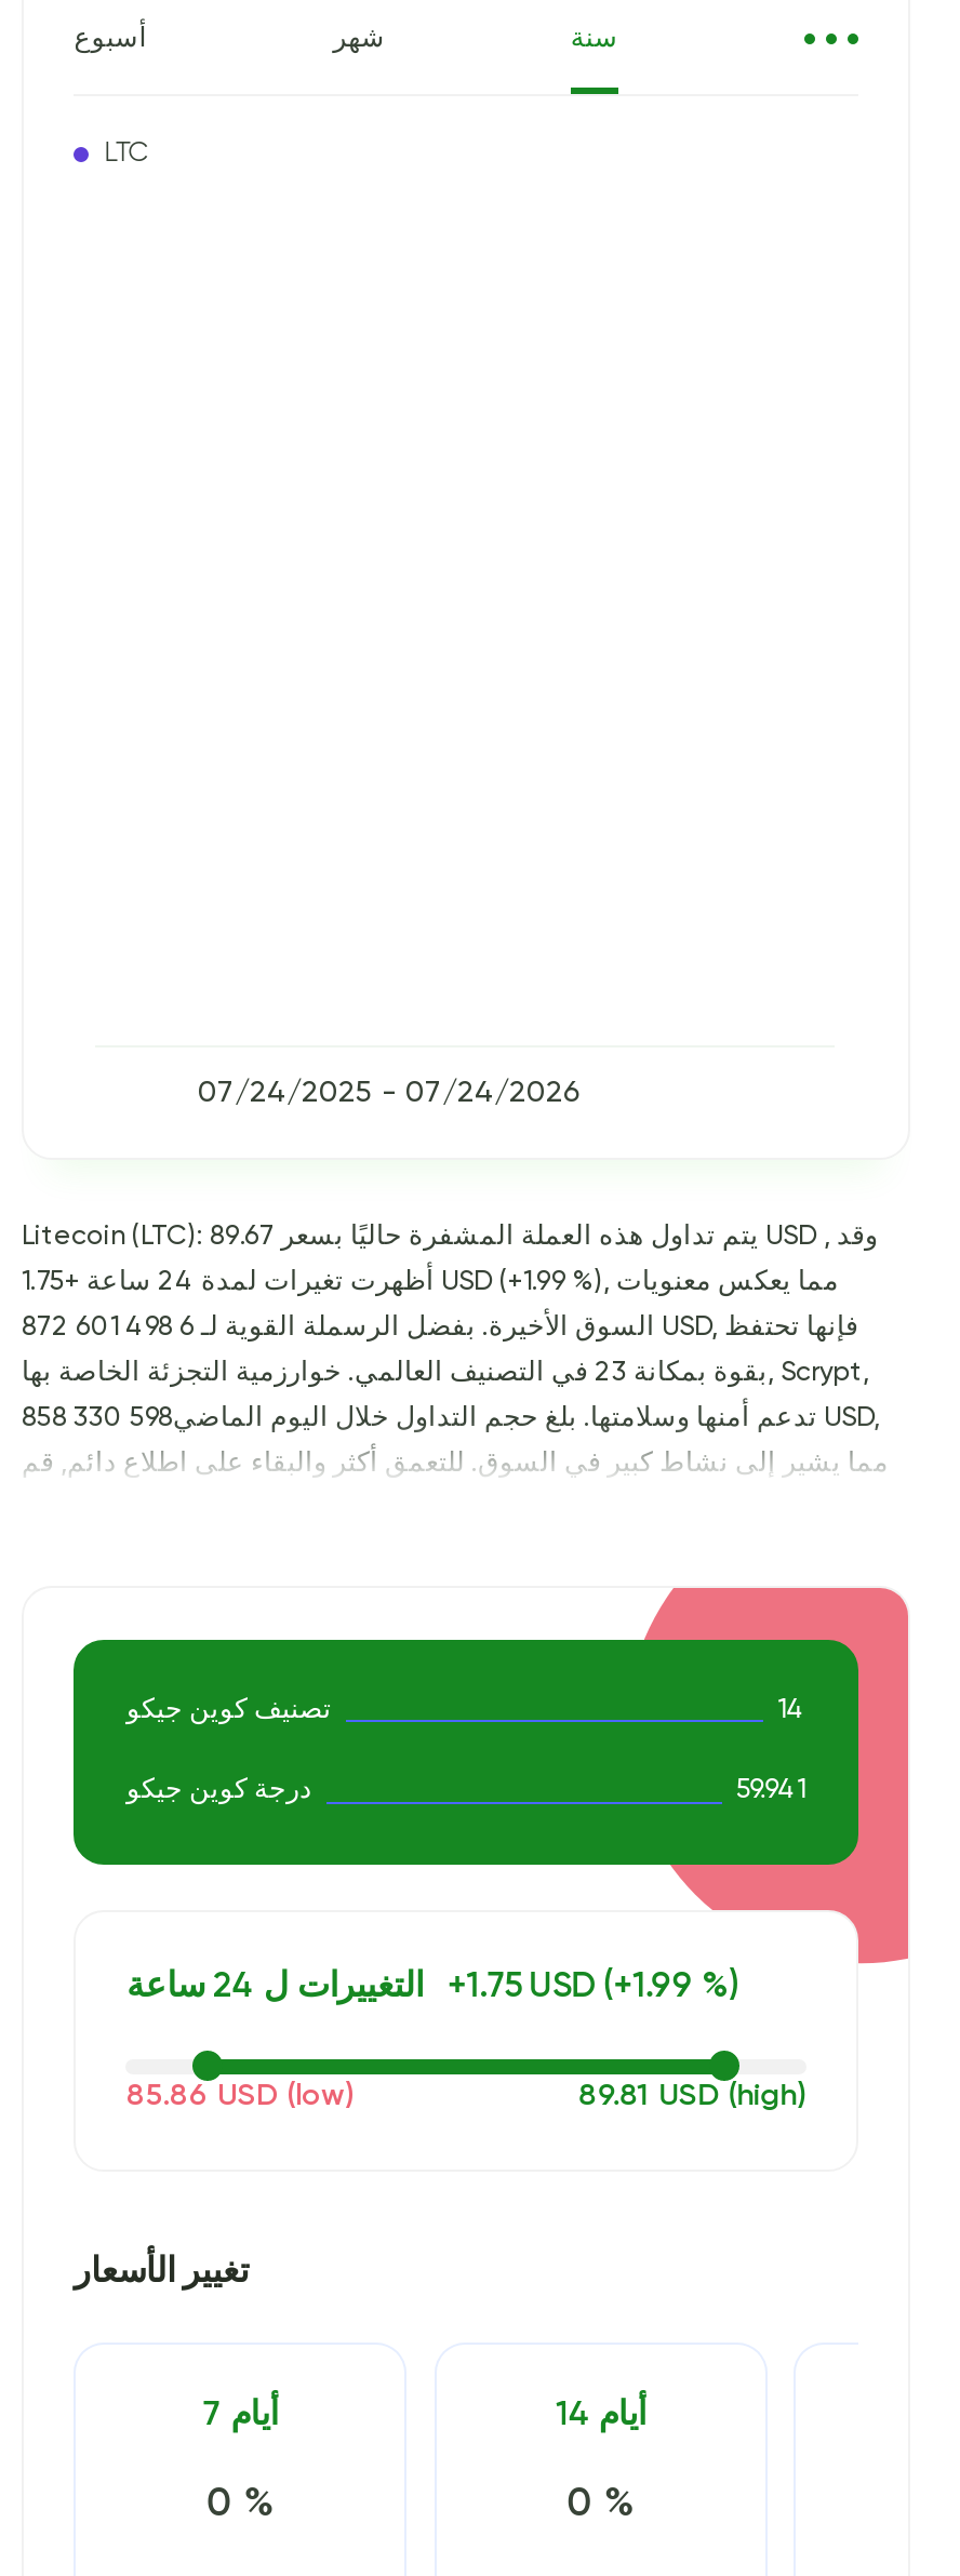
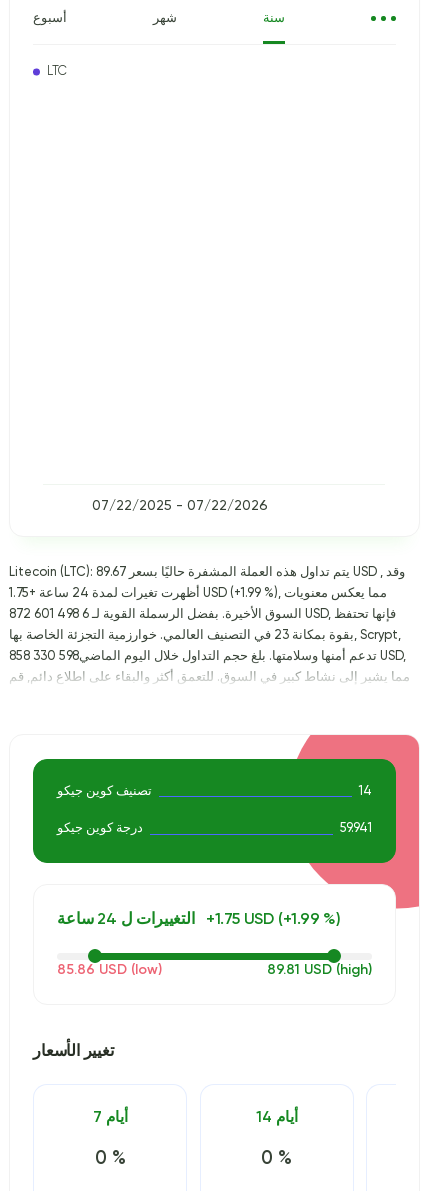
- 07/24/2025 - 07/24/2026
+ 07/22/2025 - 07/22/2026
